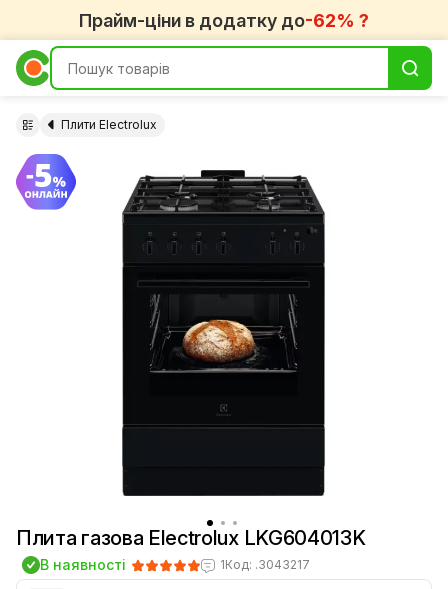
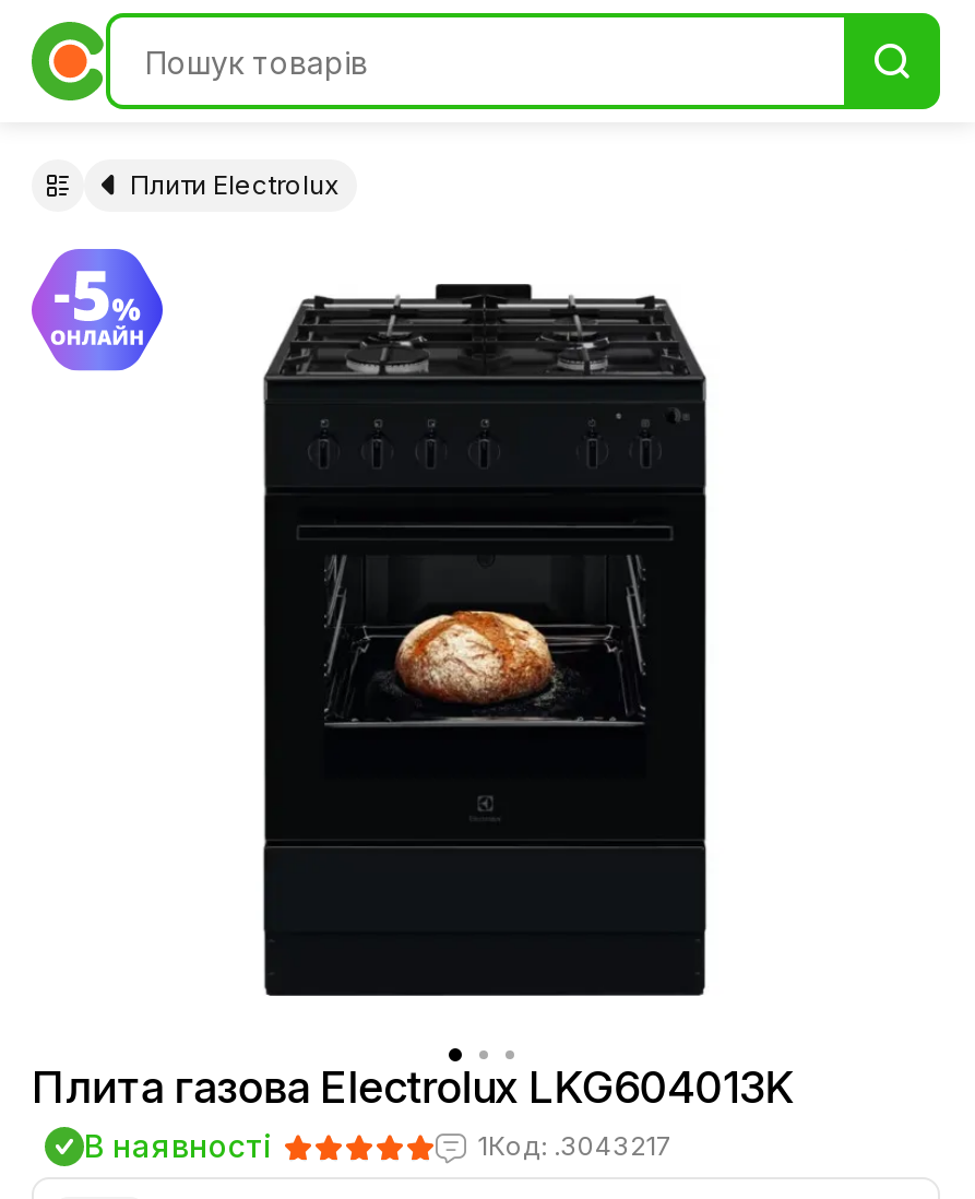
- Прайм-ціни в додатку до-62% ?
